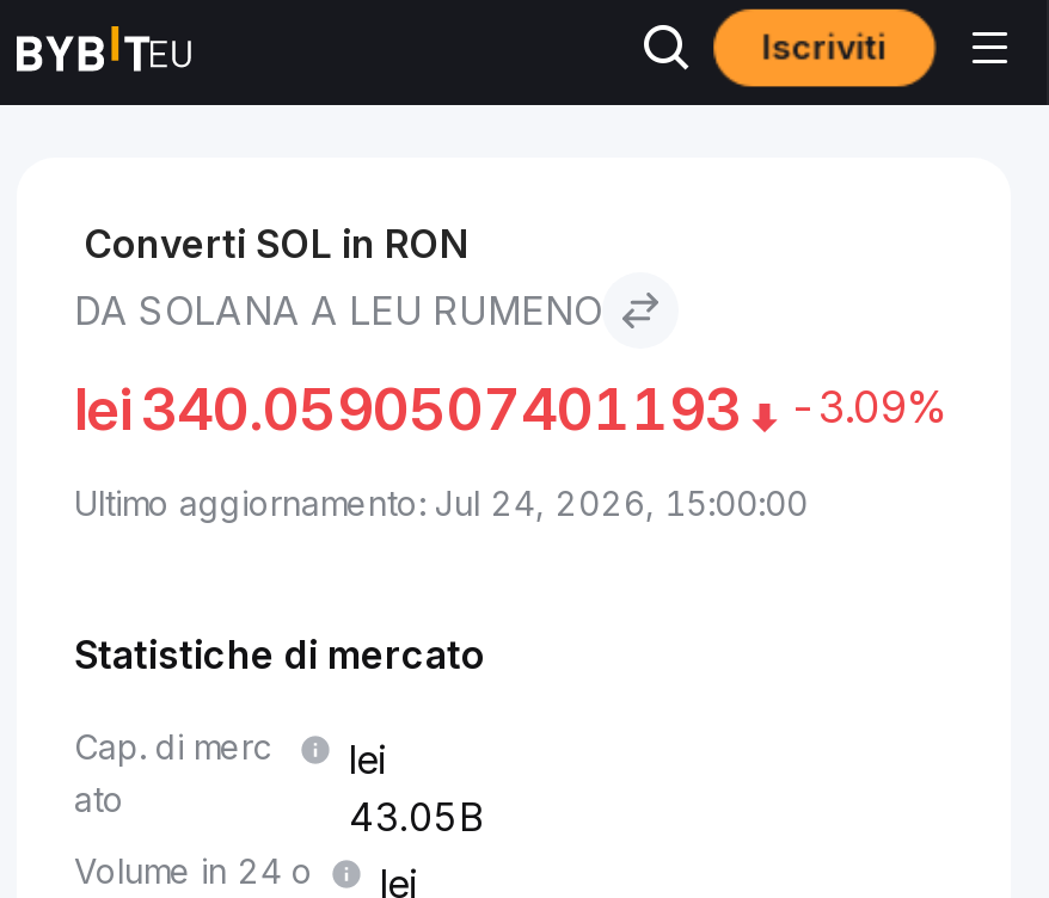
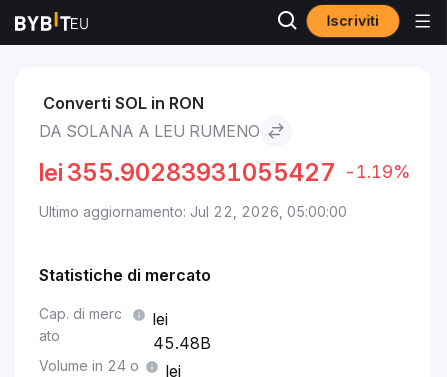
- lei 340.0590507401193
- -3.09%
+ lei 355.90283931055427 -1.19%

- Ultimo aggiornamento: Jul 24, 2026, 15:00:00
+ Ultimo aggiornamento: Jul 22, 2026, 05:00:00

- 43.05B
+ 45.48B
